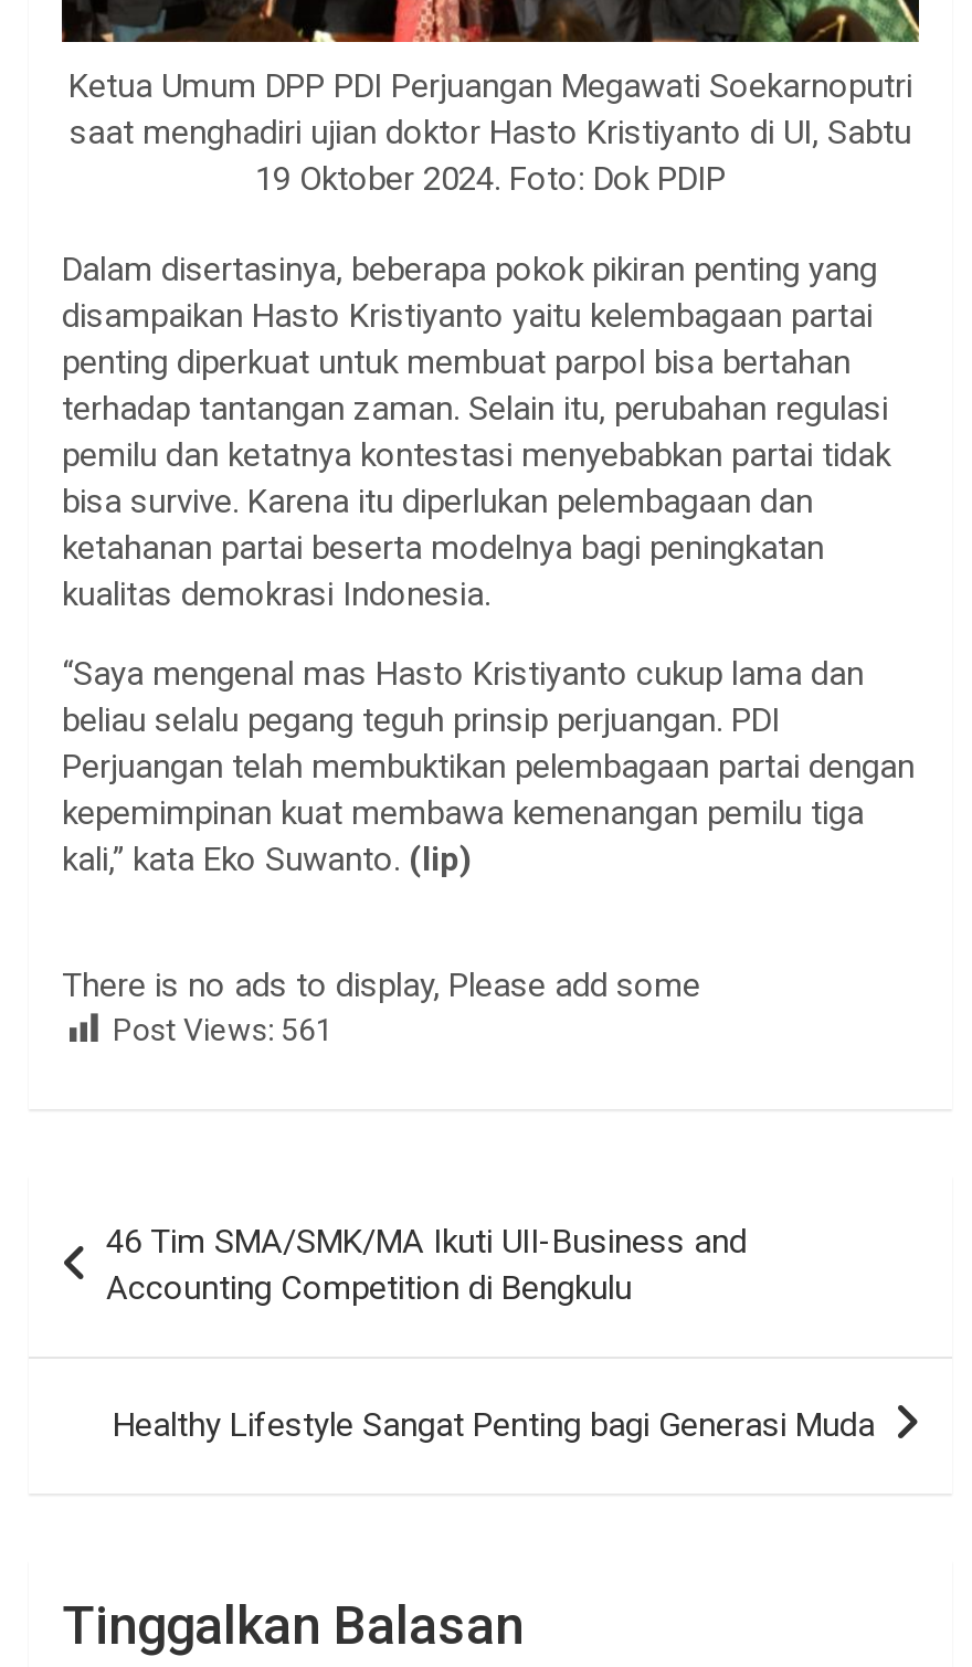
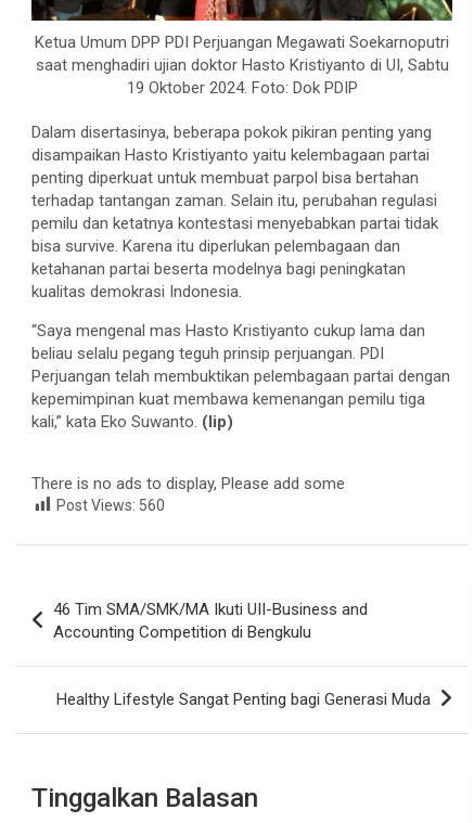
- Post Views: 561
+ Post Views: 560
